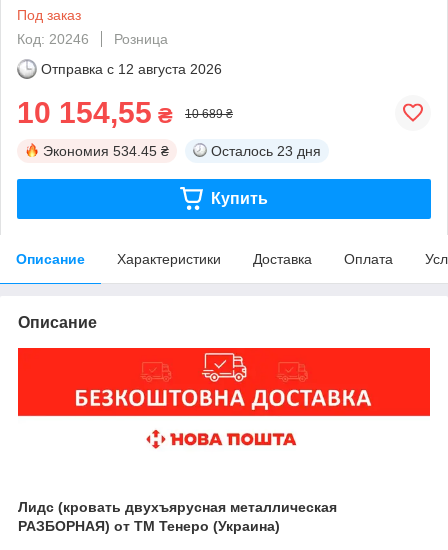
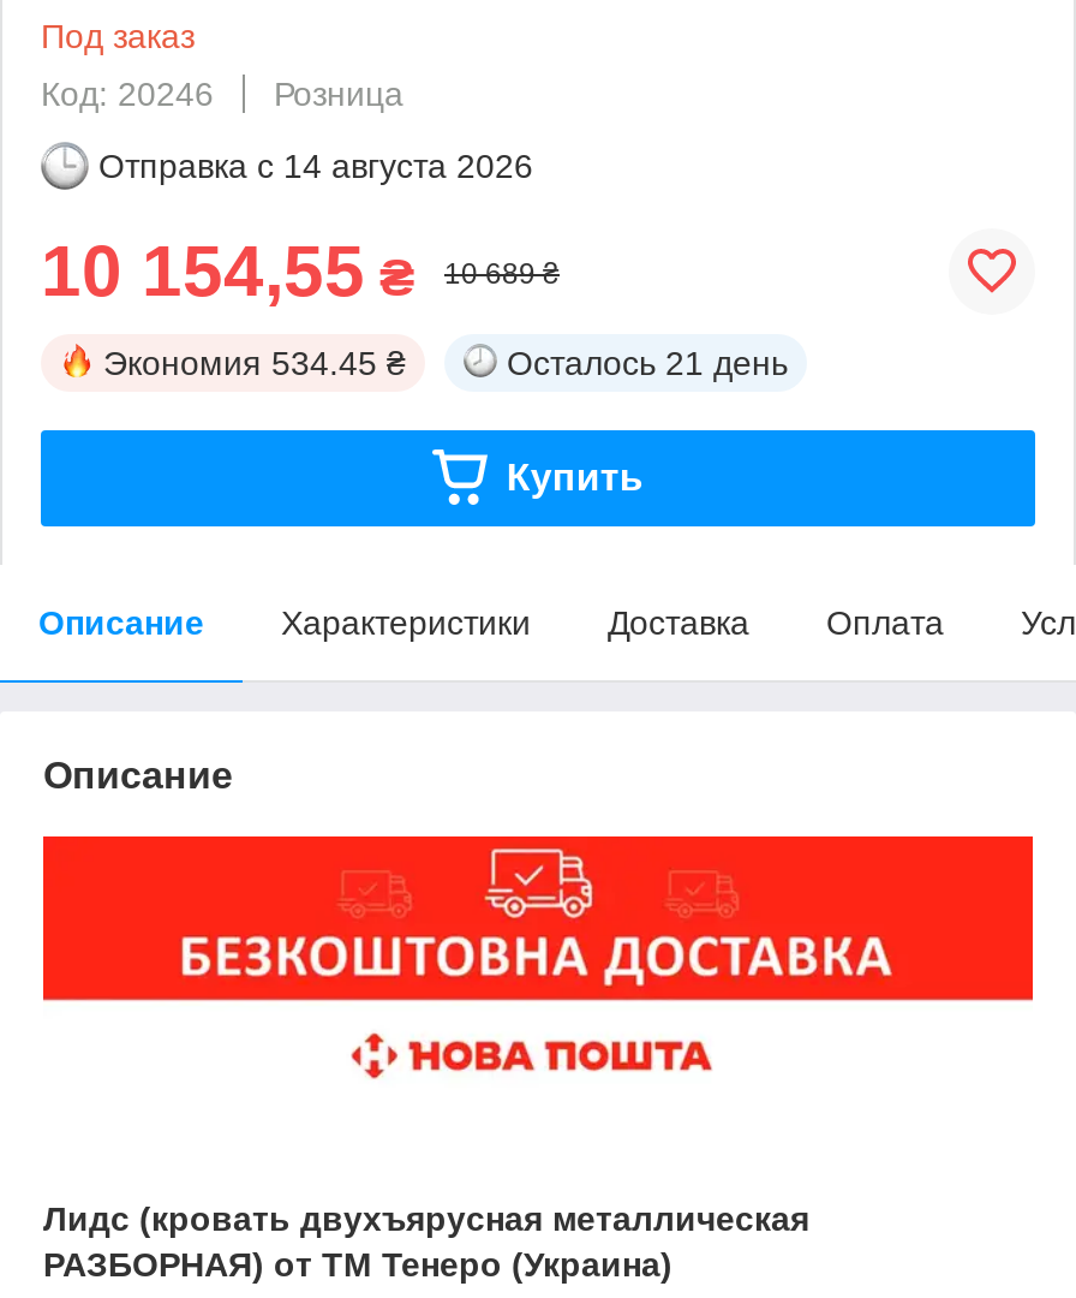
- Отправка с 12 августа 2026
+ Отправка с 14 августа 2026

- Осталось 23 дня
+ Осталось 21 день
